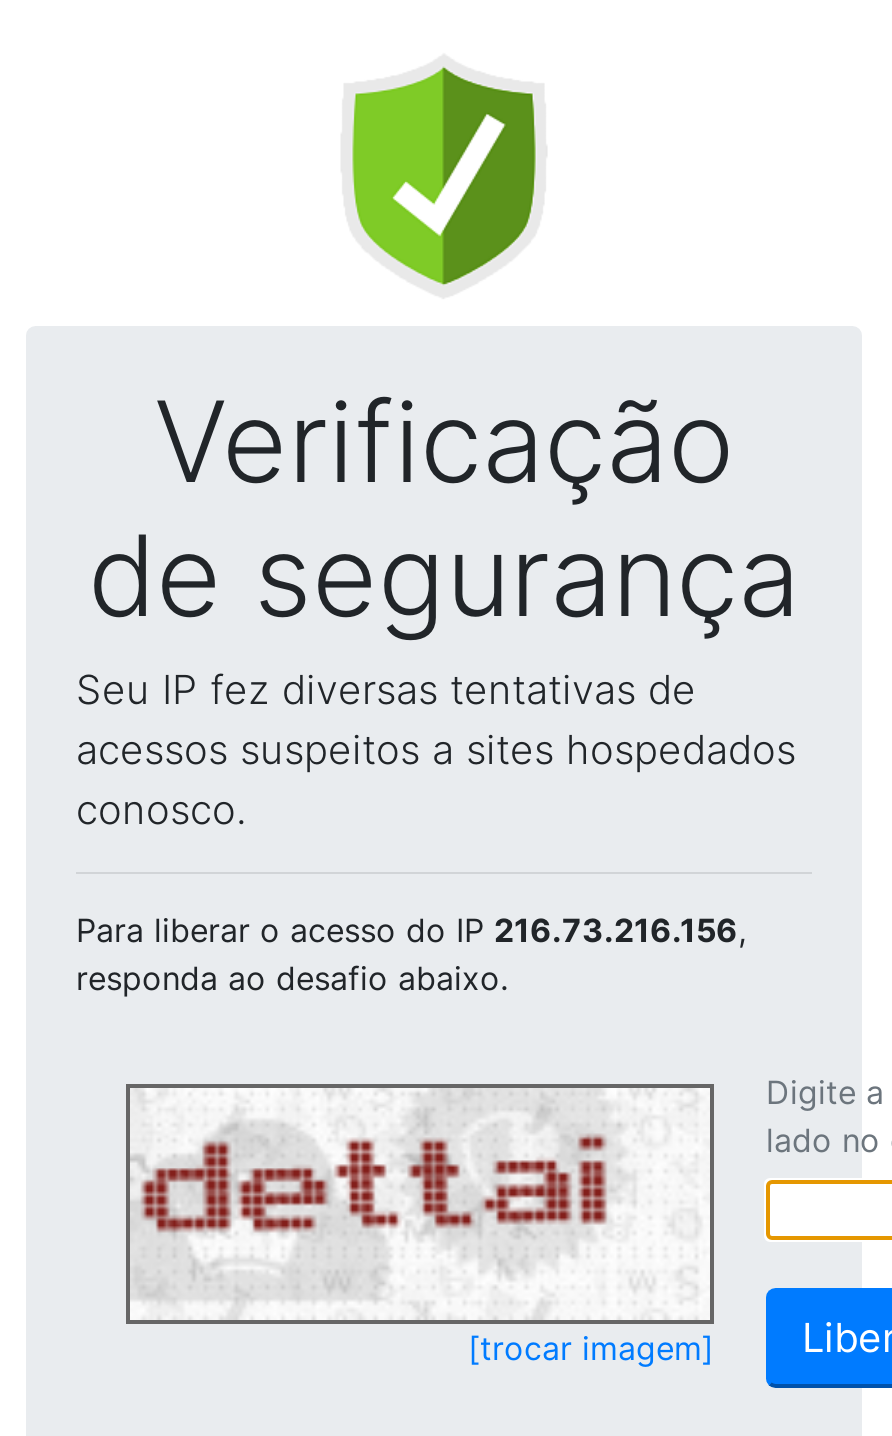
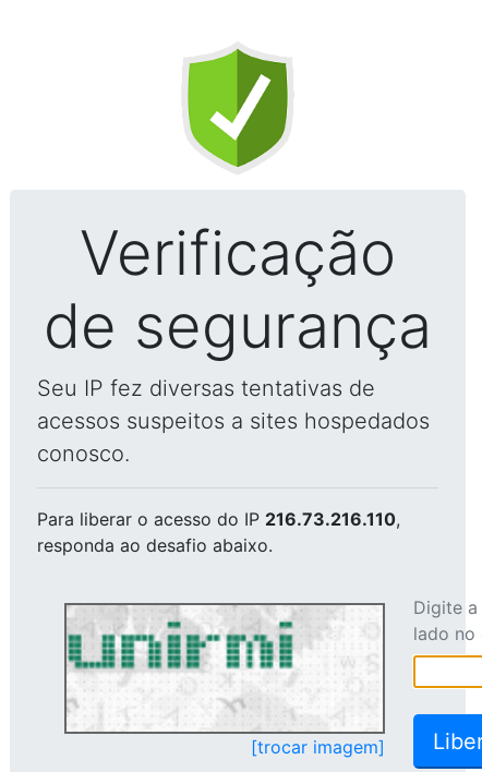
- Para liberar o acesso do IP 216.73.216.156,
+ Para liberar o acesso do IP 216.73.216.110,

- [image]
+ [image]
